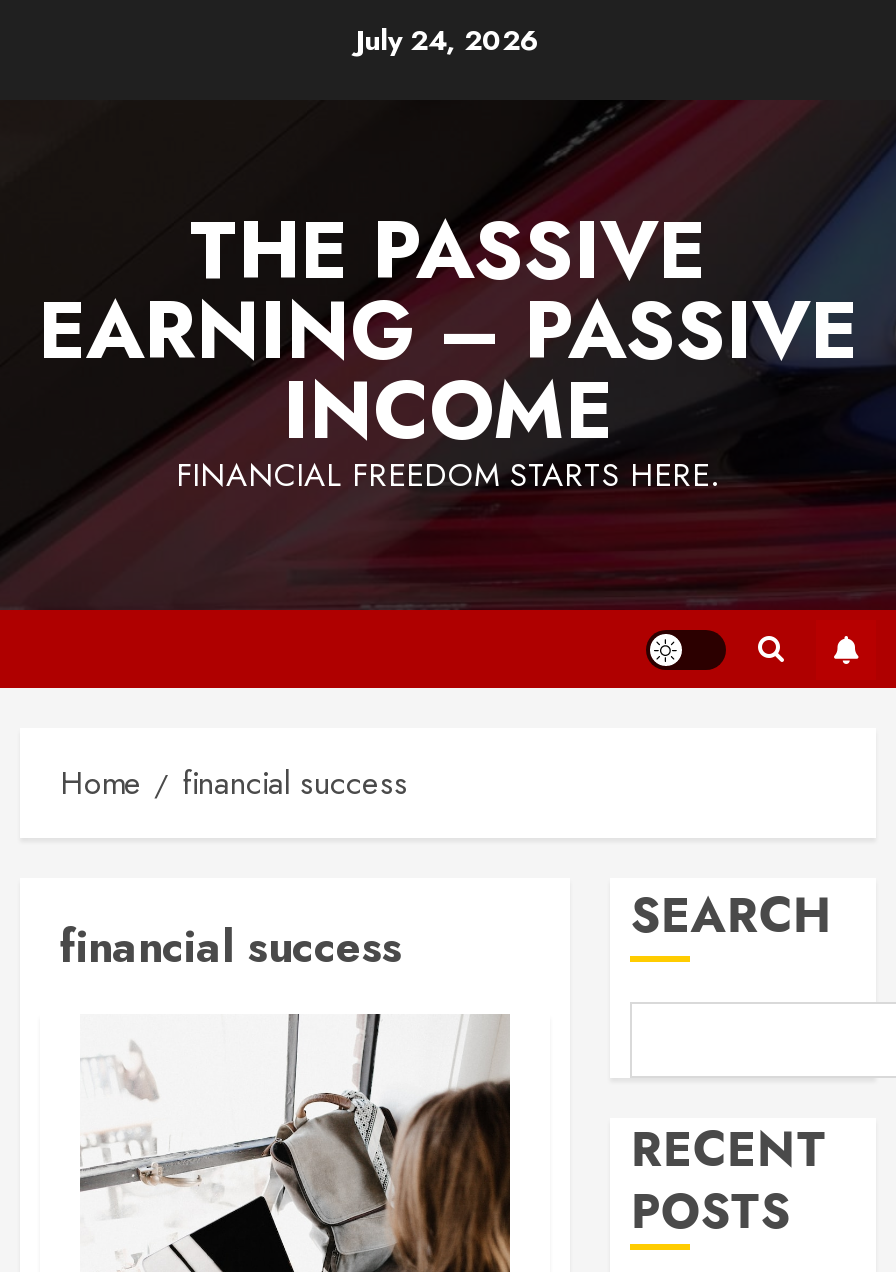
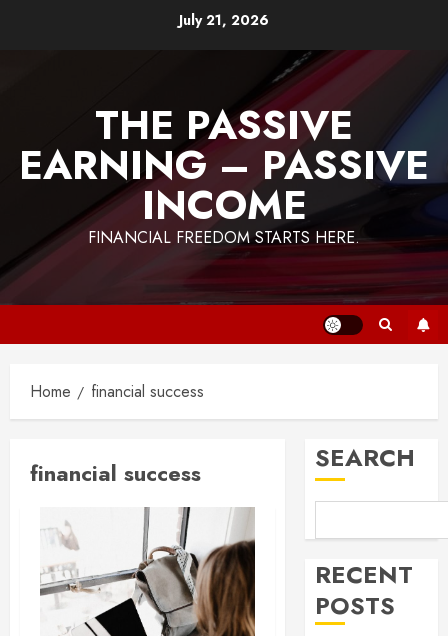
- July 24, 2026
+ July 21, 2026
